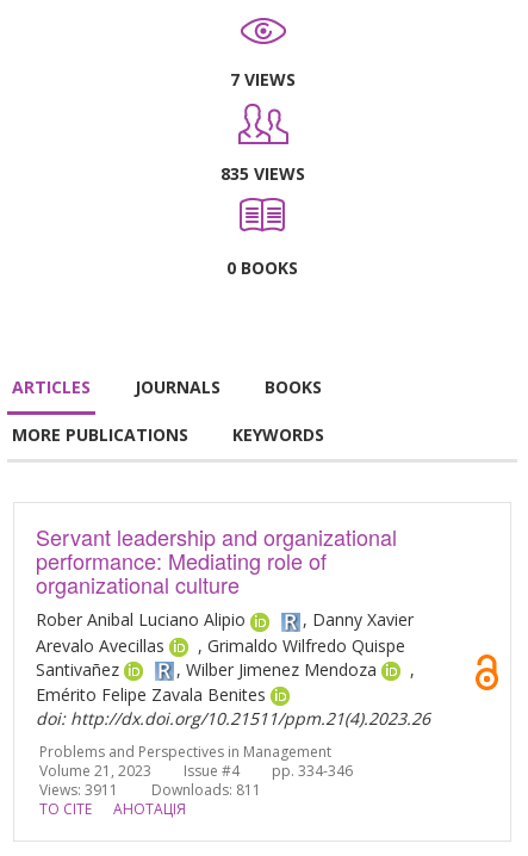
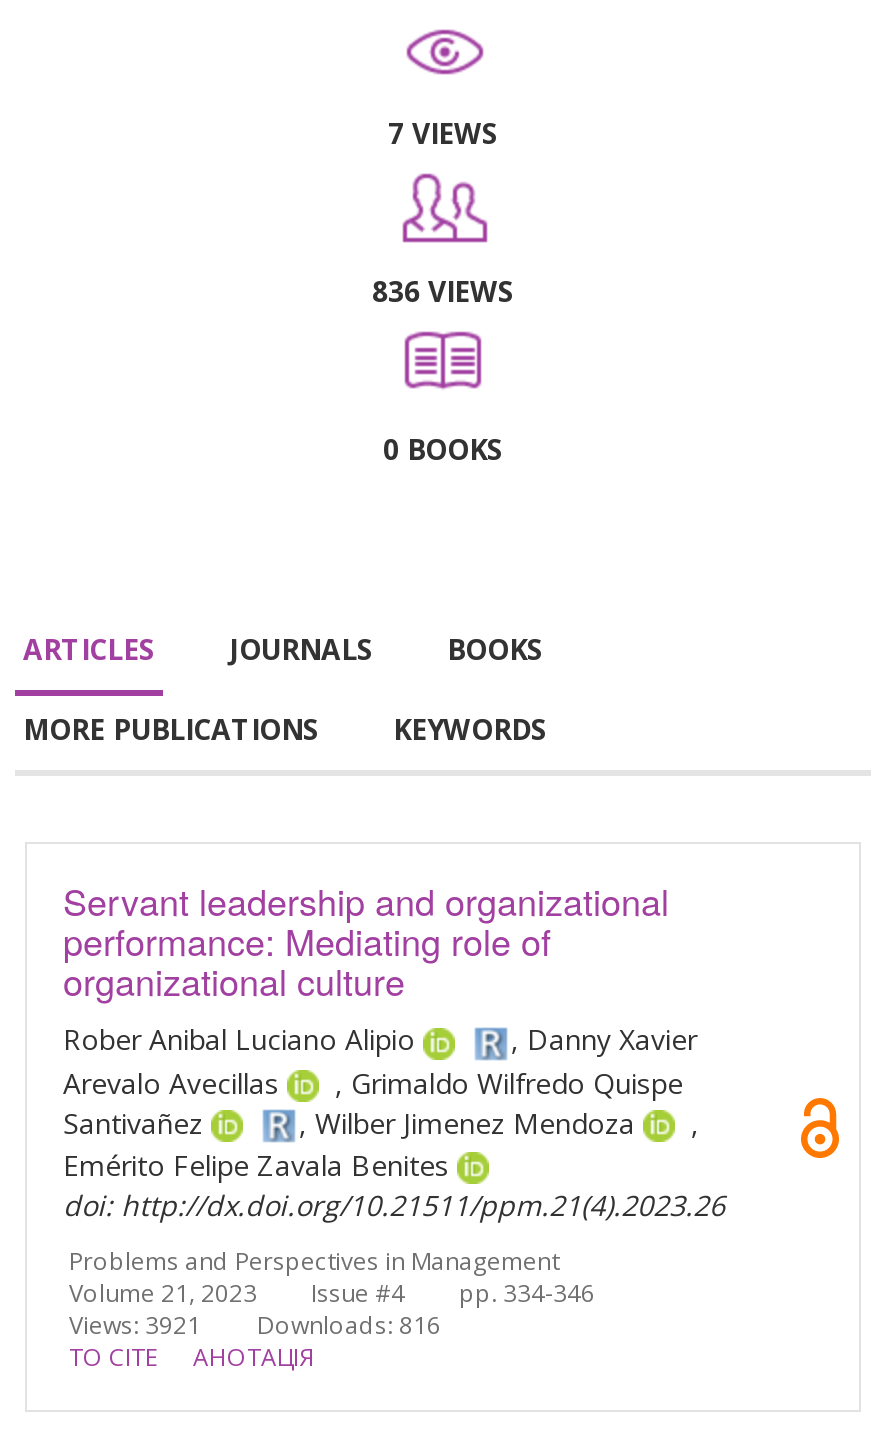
- 835 VIEWS
+ 836 VIEWS

- Views: 3911
+ Views: 3921

- Downloads: 811
+ Downloads: 816
